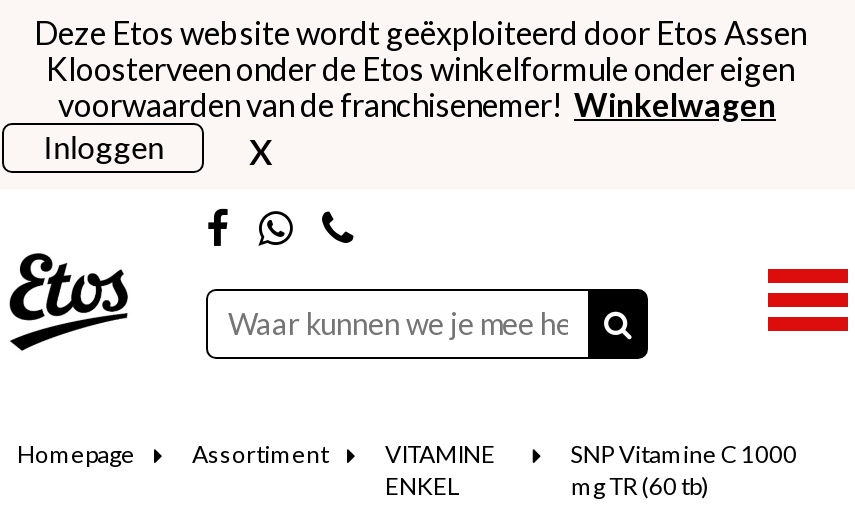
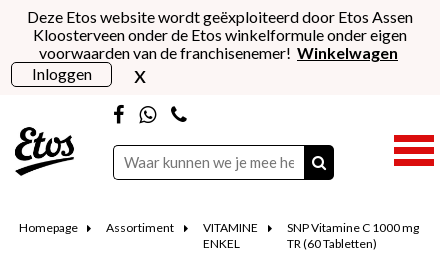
- SNP Vitamine C 1000
- mg TR (60 tb)
+ SNP Vitamine C 1000 mg
+ TR (60 Tabletten)
